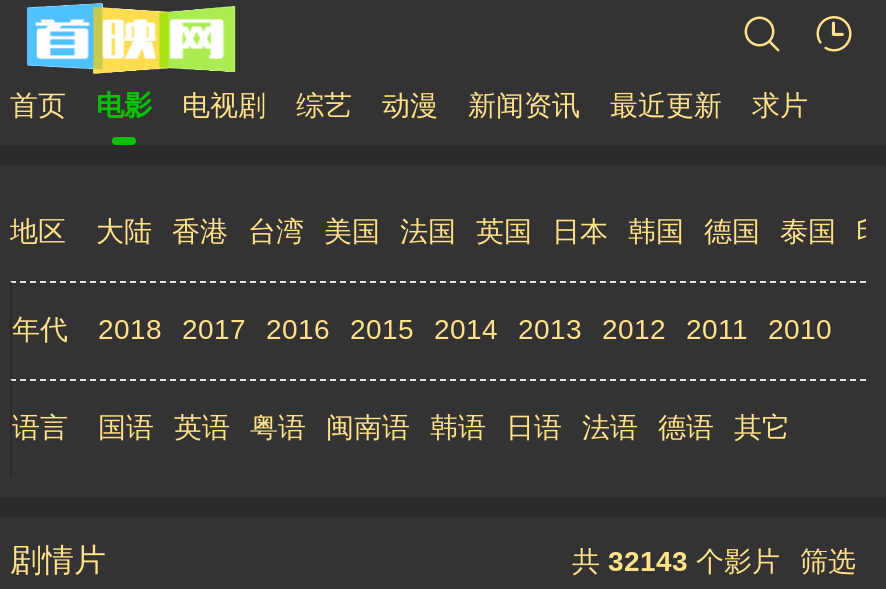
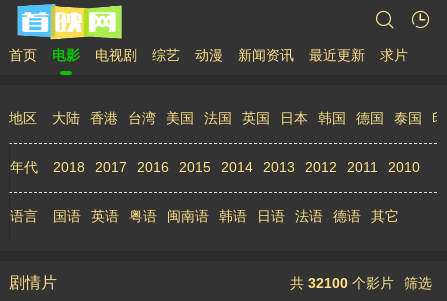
- 共32143个影片 筛选
+ 共32100个影片 筛选
